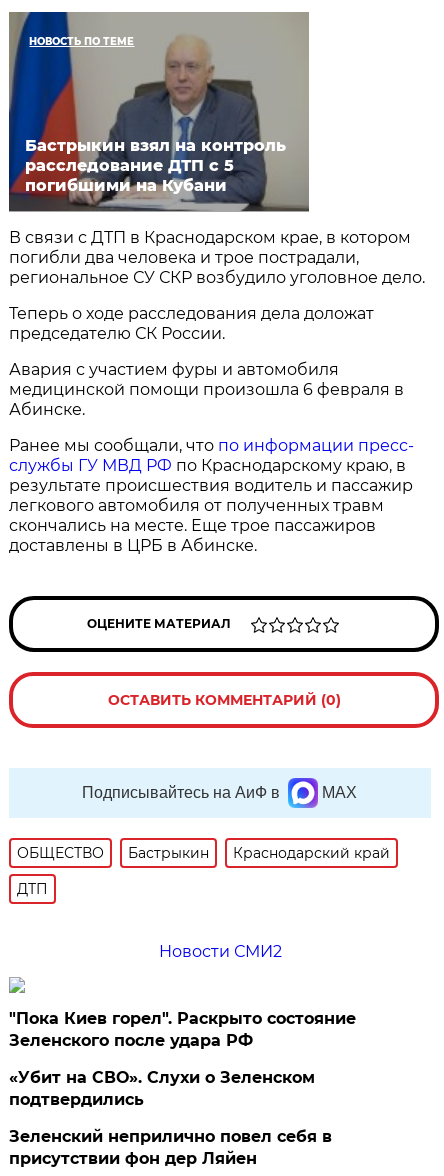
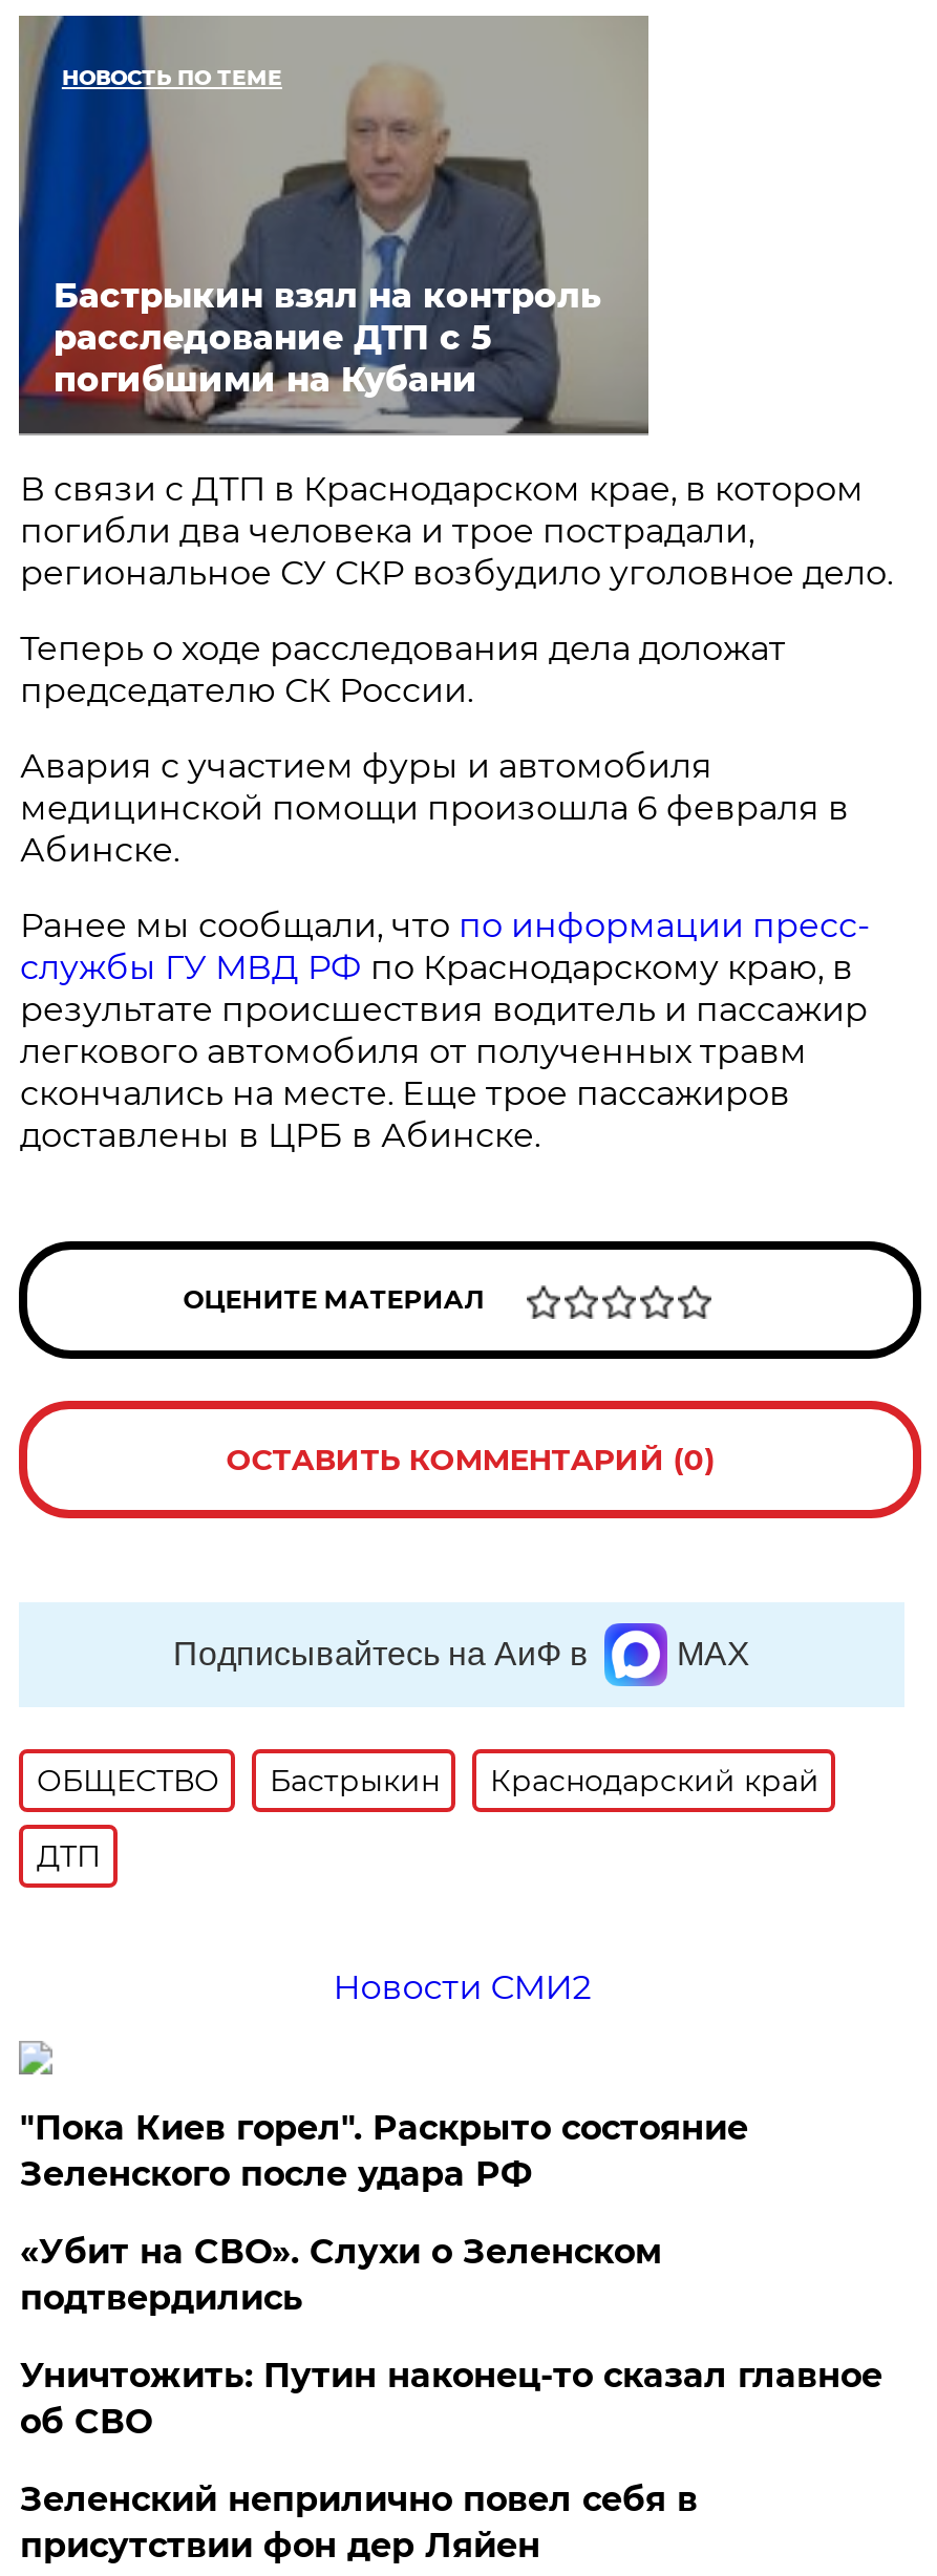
+ Уничтожить: Путин наконец-то сказал главное
+ об СВО
